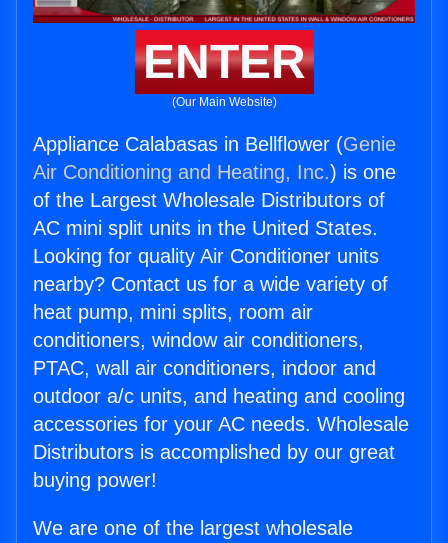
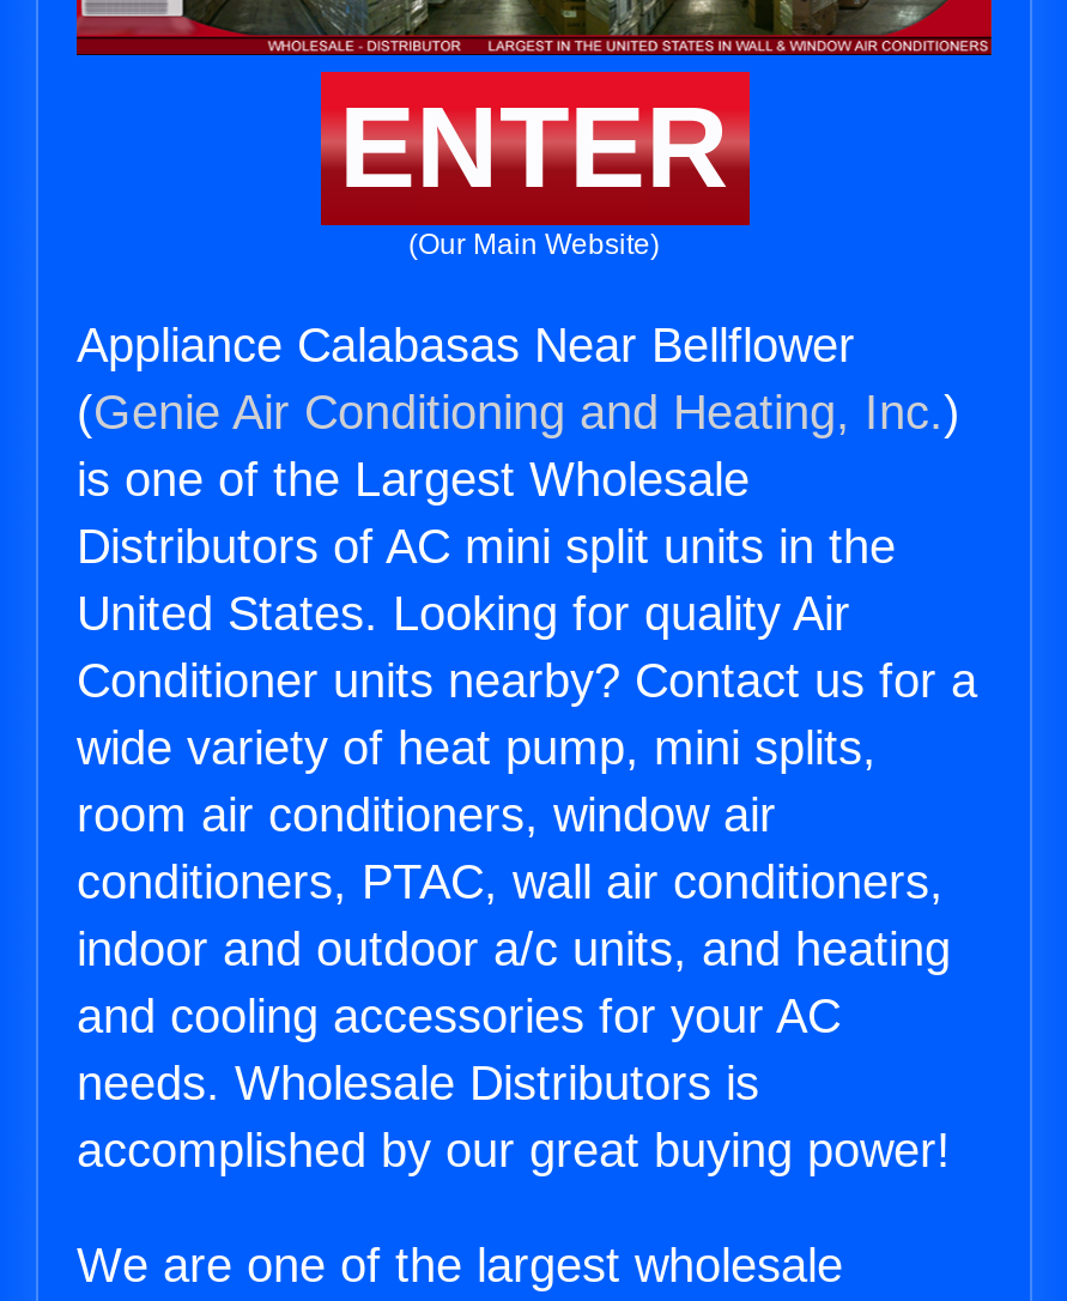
- Appliance Calabasas in Bellflower (Genie
- Air Conditioning and Heating, Inc.) is one
- of the Largest Wholesale Distributors of
- AC mini split units in the United States.
- Looking for quality Air Conditioner units
- nearby? Contact us for a wide variety of
- heat pump, mini splits, room air
- conditioners, window air conditioners,
- PTAC, wall air conditioners, indoor and
- outdoor a/c units, and heating and cooling
- accessories for your AC needs. Wholesale
- Distributors is accomplished by our great
- buying power!
+ Appliance Calabasas Near Bellflower
+ (Genie Air Conditioning and Heating, Inc.)
+ is one of the Largest Wholesale
+ Distributors of AC mini split units in the
+ United States. Looking for quality Air
+ Conditioner units nearby? Contact us for a
+ wide variety of heat pump, mini splits,
+ room air conditioners, window air
+ conditioners, PTAC, wall air conditioners,
+ indoor and outdoor a/c units, and heating
+ and cooling accessories for your AC
+ needs. Wholesale Distributors is
+ accomplished by our great buying power!
